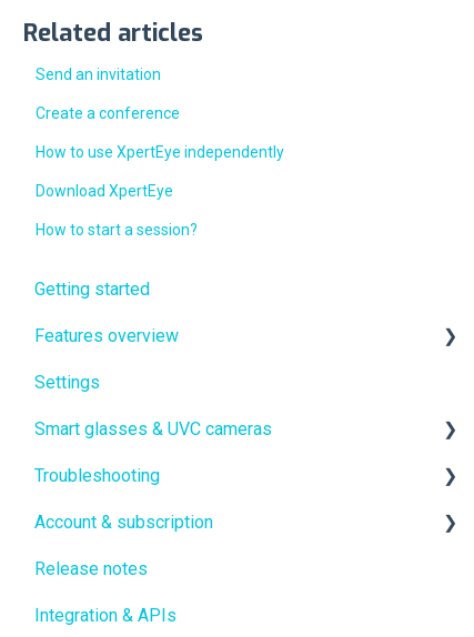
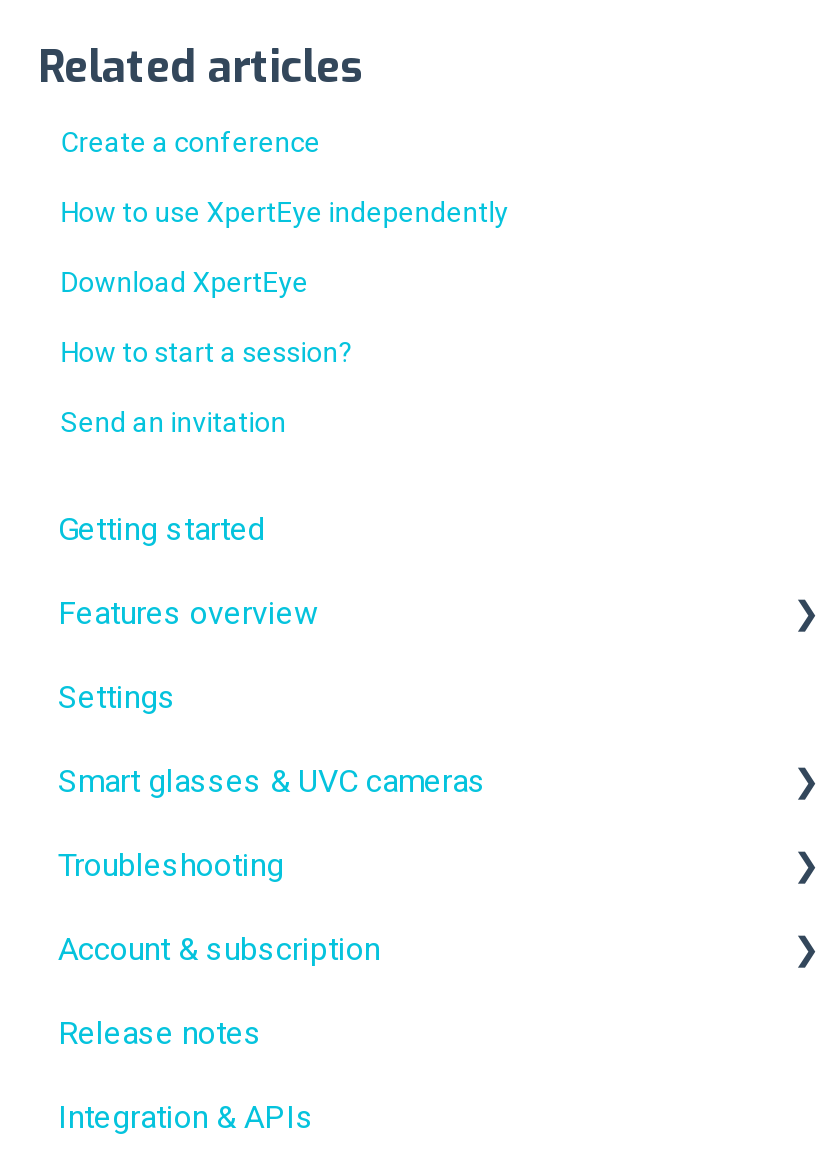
moved down: Send an invitation

moved up: Create a conference | How to use XpertEye independently | Download XpertEye | How to start a session?
